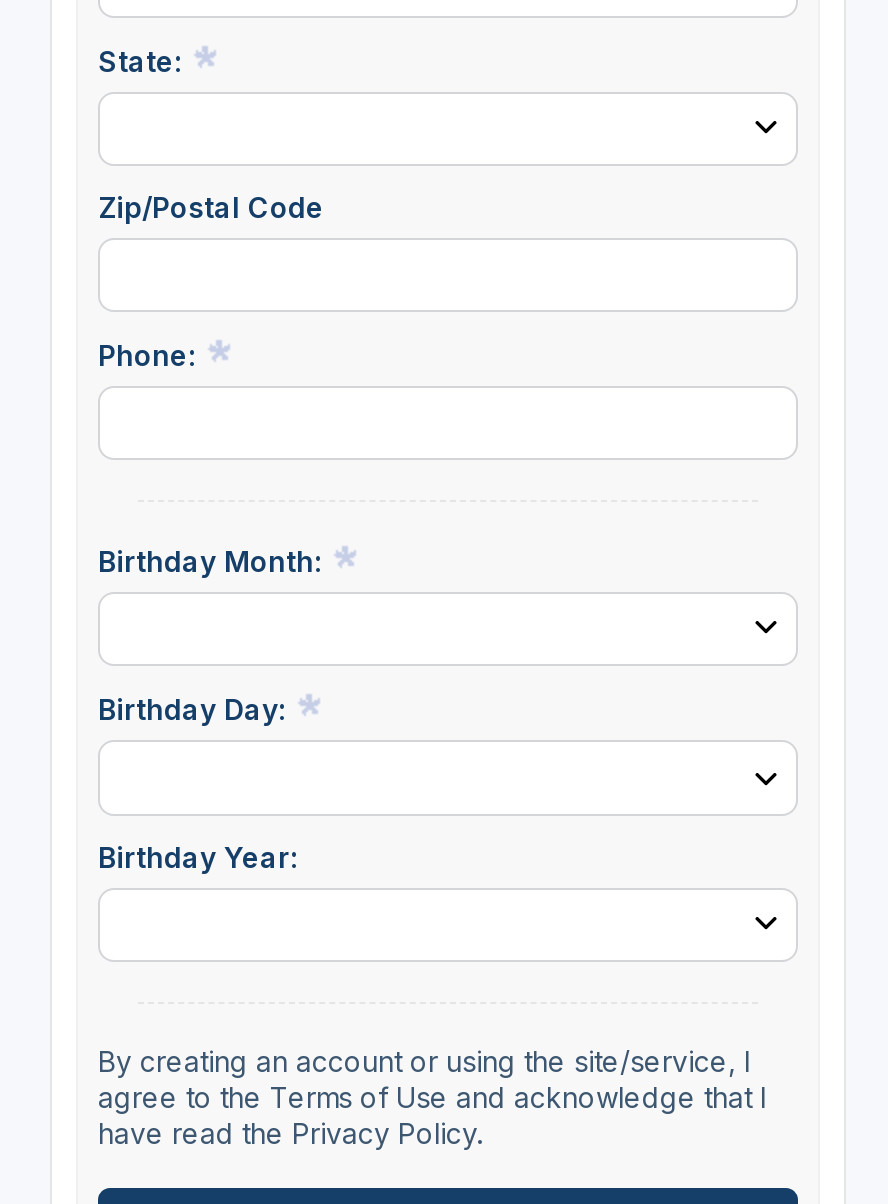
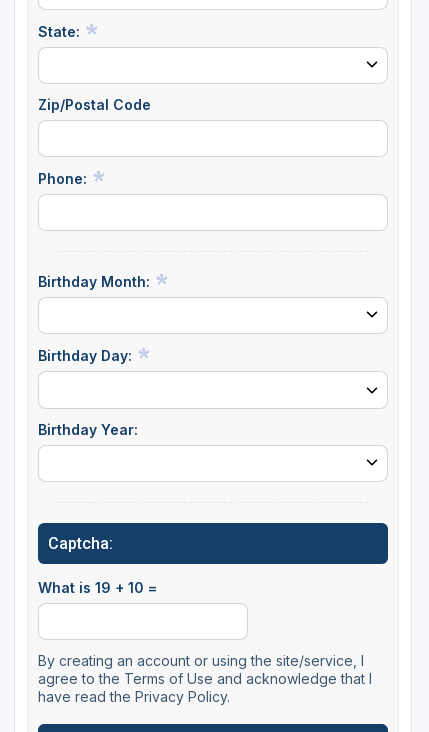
+ Captcha:
+ What is 19 + 10 =
